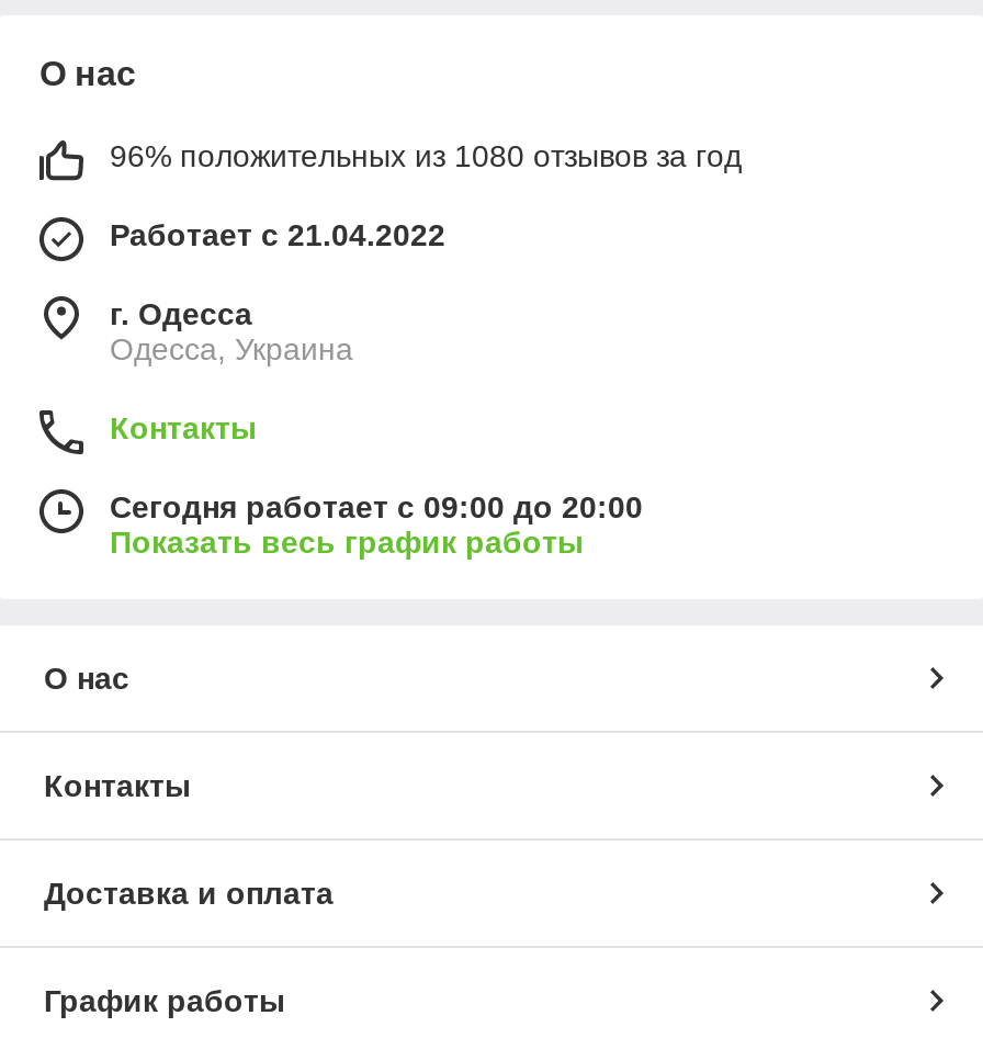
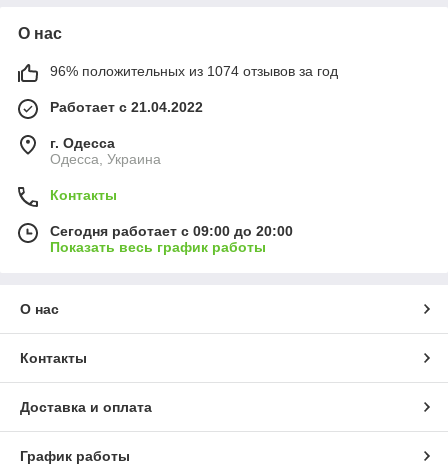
- 96% положительных из 1080 отзывов за год
+ 96% положительных из 1074 отзывов за год
